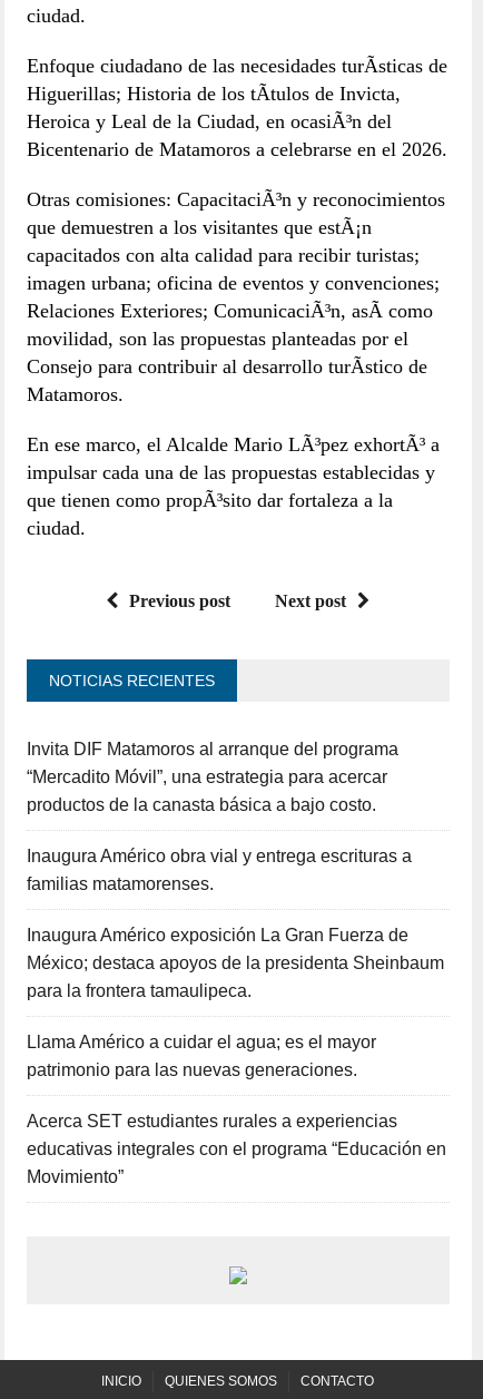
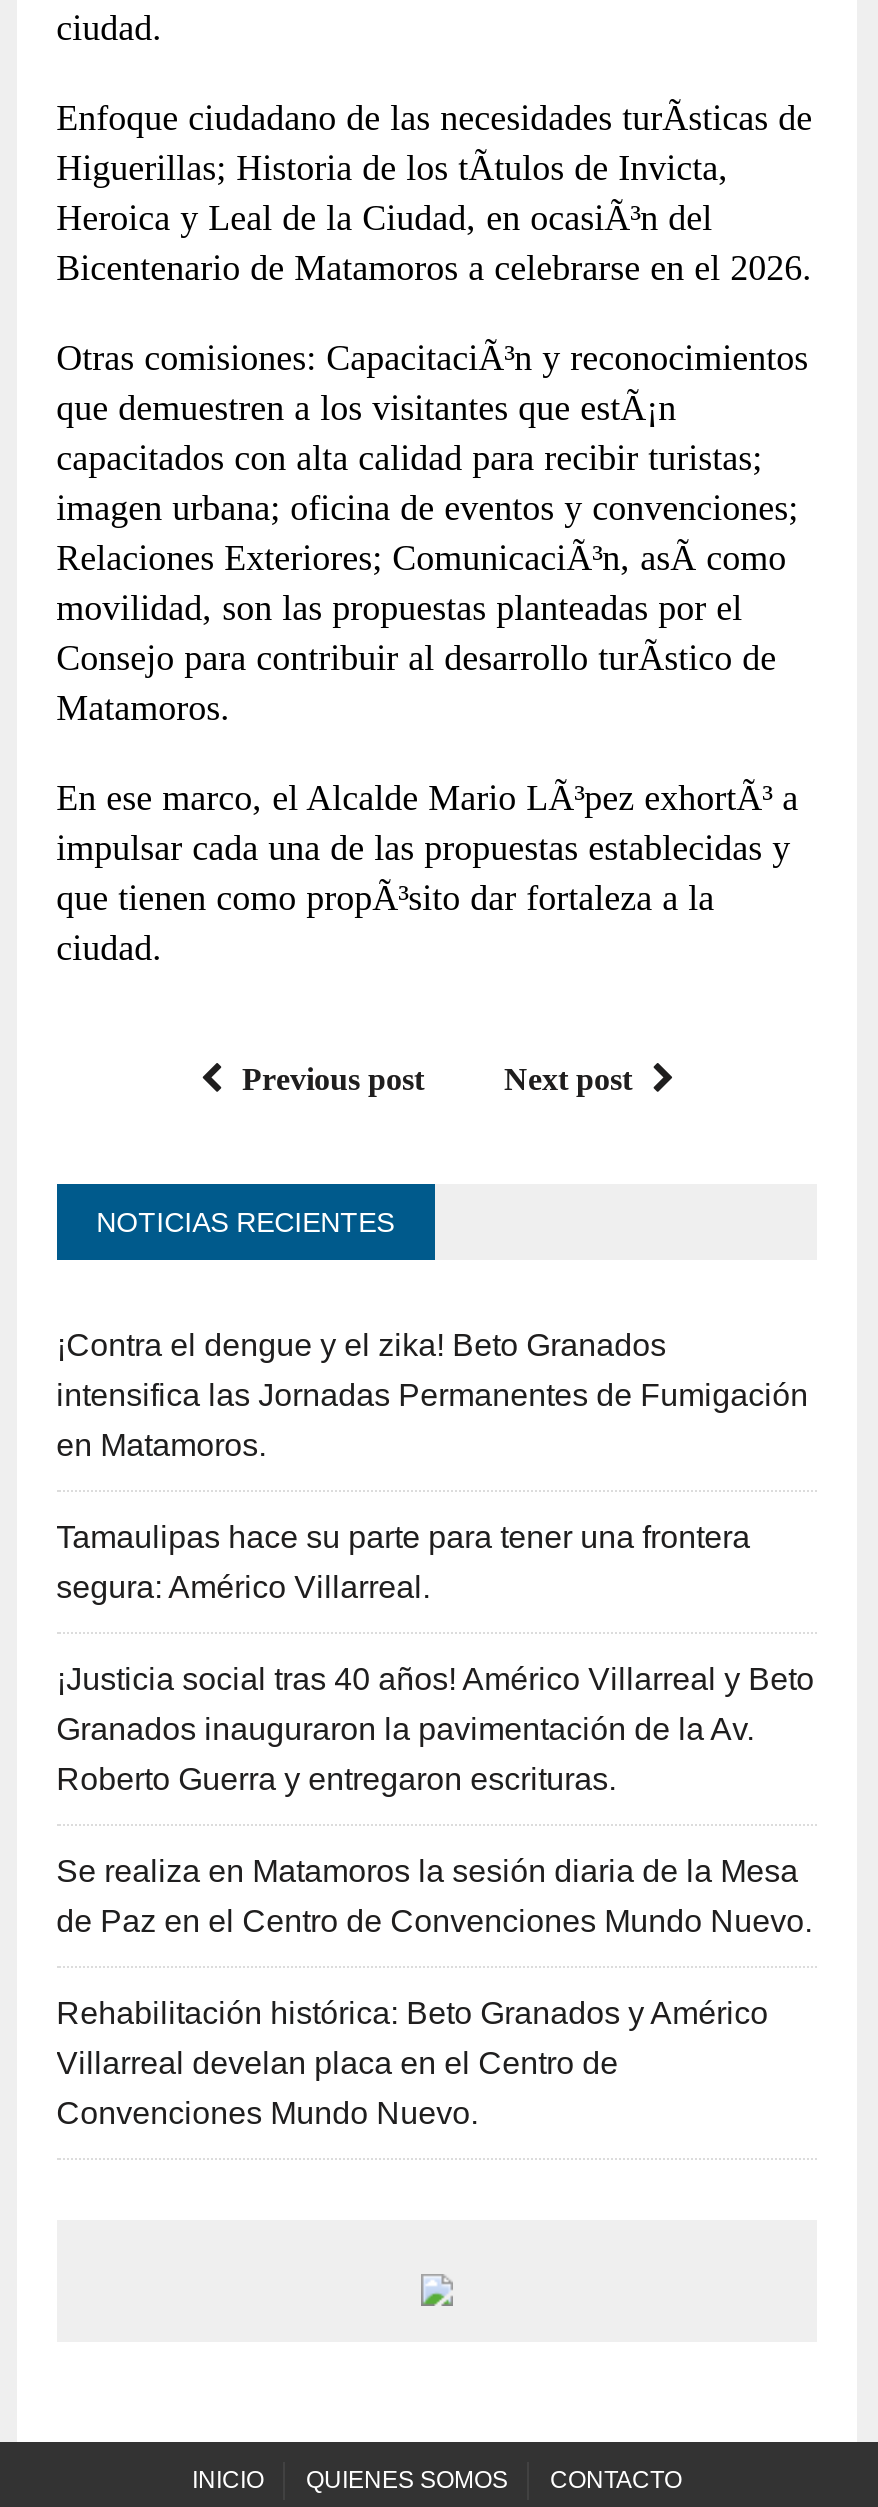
- Invita DIF Matamoros al arranque del programa
+ ¡Contra el dengue y el zika! Beto Granados

- “Mercadito Móvil”, una estrategia para acercar
+ intensifica las Jornadas Permanentes de Fumigación

- productos de la canasta básica a bajo costo.
+ en Matamoros.

- Inaugura Américo obra vial y entrega escrituras a
+ Tamaulipas hace su parte para tener una frontera

- familias matamorenses.
+ segura: Américo Villarreal.

- Inaugura Américo exposición La Gran Fuerza de
+ ¡Justicia social tras 40 años! Américo Villarreal y Beto

- México; destaca apoyos de la presidenta Sheinbaum
+ Granados inauguraron la pavimentación de la Av.

- para la frontera tamaulipeca.
+ Roberto Guerra y entregaron escrituras.

- Llama Américo a cuidar el agua; es el mayor
+ Se realiza en Matamoros la sesión diaria de la Mesa

- patrimonio para las nuevas generaciones.
+ de Paz en el Centro de Convenciones Mundo Nuevo.

- Acerca SET estudiantes rurales a experiencias
+ Rehabilitación histórica: Beto Granados y Américo

- educativas integrales con el programa “Educación en
+ Villarreal develan placa en el Centro de

- Movimiento”
+ Convenciones Mundo Nuevo.
